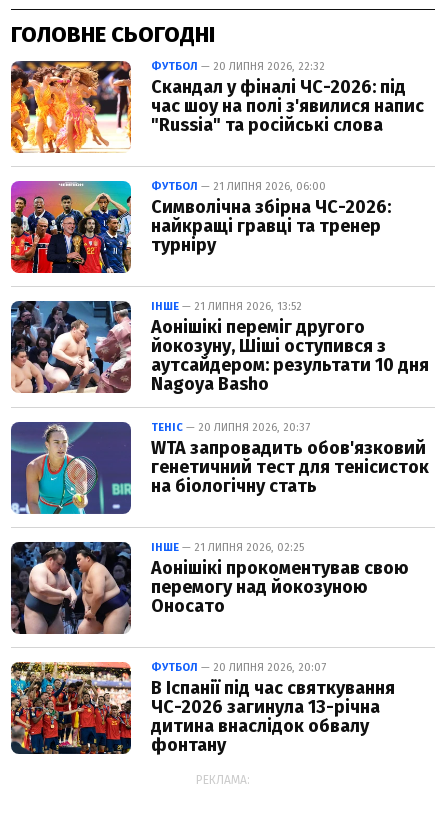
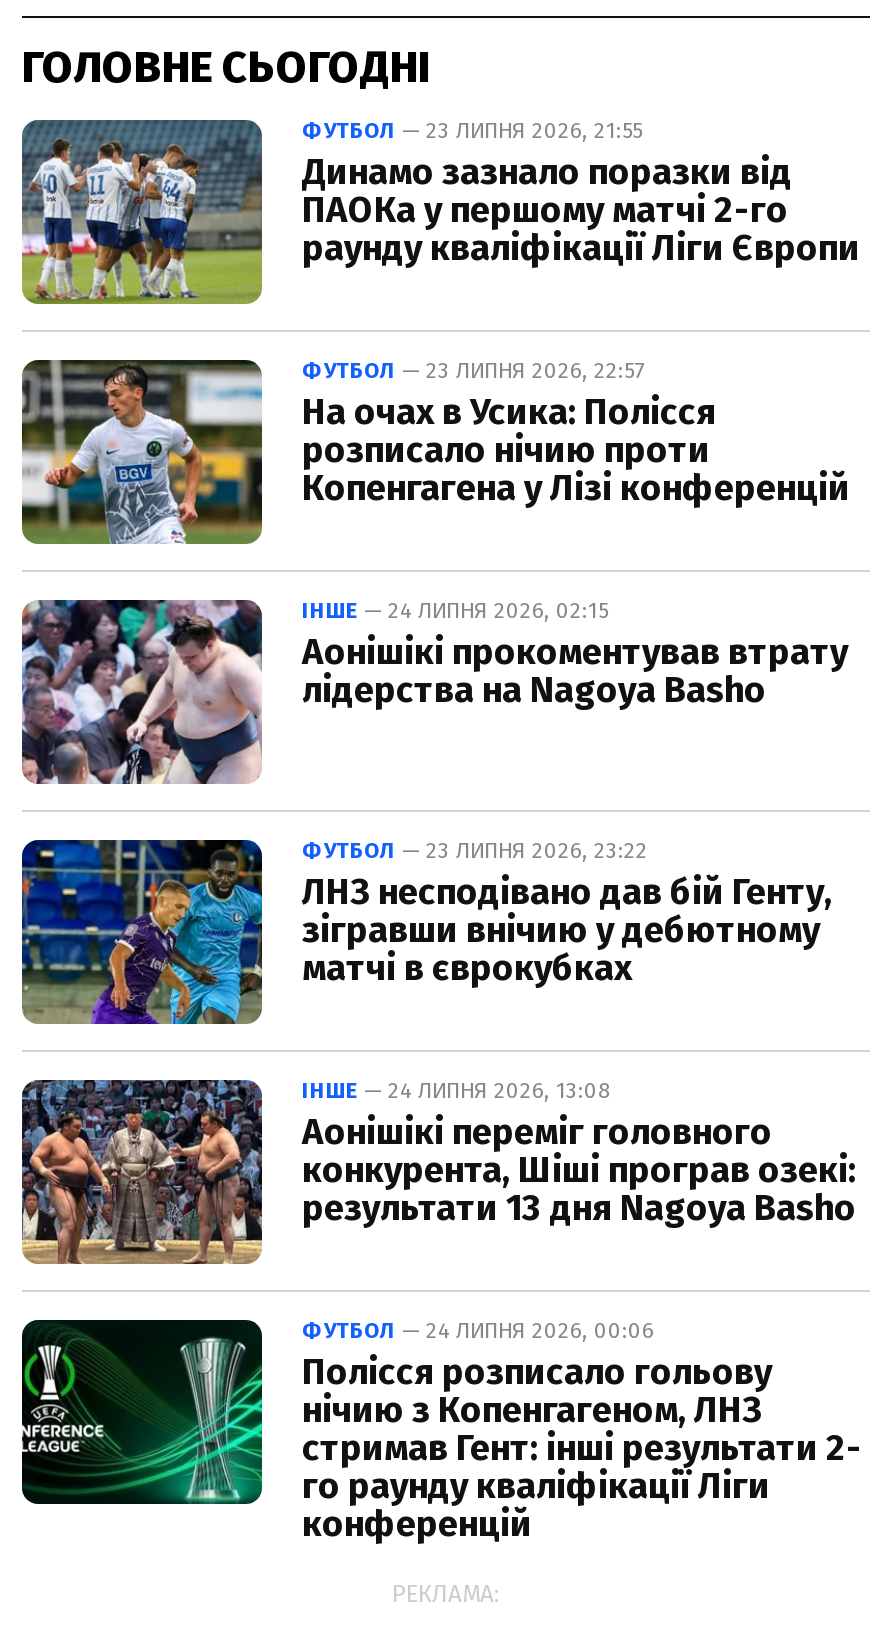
- [image]
- ФУТБОЛ — 20 ЛИПНЯ 2026, 22:32
- Скандал у фіналі ЧС-2026: під
- час шоу на полі з'явилися напис
- "Russia" та російські слова
+ [image]
+ ФУТБОЛ — 23 ЛИПНЯ 2026, 21:55
+ Динамо зазнало поразки від
+ ПАОКа у першому матчі 2-го
+ раунду кваліфікації Ліги Європи

- [image]
- ФУТБОЛ — 21 ЛИПНЯ 2026, 06:00
- Символічна збірна ЧС-2026:
- найкращі гравці та тренер
- турніру
+ [image]
+ ФУТБОЛ — 23 ЛИПНЯ 2026, 22:57
+ На очах в Усика: Полісся
+ розписало нічию проти
+ Копенгагена у Лізі конференцій

- [image]
- ІНШЕ — 21 ЛИПНЯ 2026, 13:52
- Аонішікі переміг другого
- йокозуну, Шіші оступився з
- аутсайдером: результати 10 дня
- Nagoya Basho
+ [image]
+ ІНШЕ — 24 ЛИПНЯ 2026, 02:15
+ Аонішікі прокоментував втрату
+ лідерства на Nagoya Basho

- [image]
- ТЕНІС — 20 ЛИПНЯ 2026, 20:37
- WTA запровадить обов'язковий
- генетичний тест для тенісисток
- на біологічну стать
+ [image]
+ ФУТБОЛ — 23 ЛИПНЯ 2026, 23:22
+ ЛНЗ несподівано дав бій Генту,
+ зігравши внічию у дебютному
+ матчі в єврокубках

- [image]
- ІНШЕ — 21 ЛИПНЯ 2026, 02:25
- Аонішікі прокоментував свою
- перемогу над йокозуною
- Оносато
+ [image]
+ ІНШЕ — 24 ЛИПНЯ 2026, 13:08
+ Аонішікі переміг головного
+ конкурента, Шіші програв озекі:
+ результати 13 дня Nagoya Basho

- [image]
- ФУТБОЛ — 20 ЛИПНЯ 2026, 20:07
- В Іспанії під час святкування
- ЧС-2026 загинула 13-річна
- дитина внаслідок обвалу
- фонтану
+ [image]
+ ФУТБОЛ — 24 ЛИПНЯ 2026, 00:06
+ Полісся розписало гольову
+ нічию з Копенгагеном, ЛНЗ
+ стримав Гент: інші результати 2-
+ го раунду кваліфікації Ліги
+ конференцій
